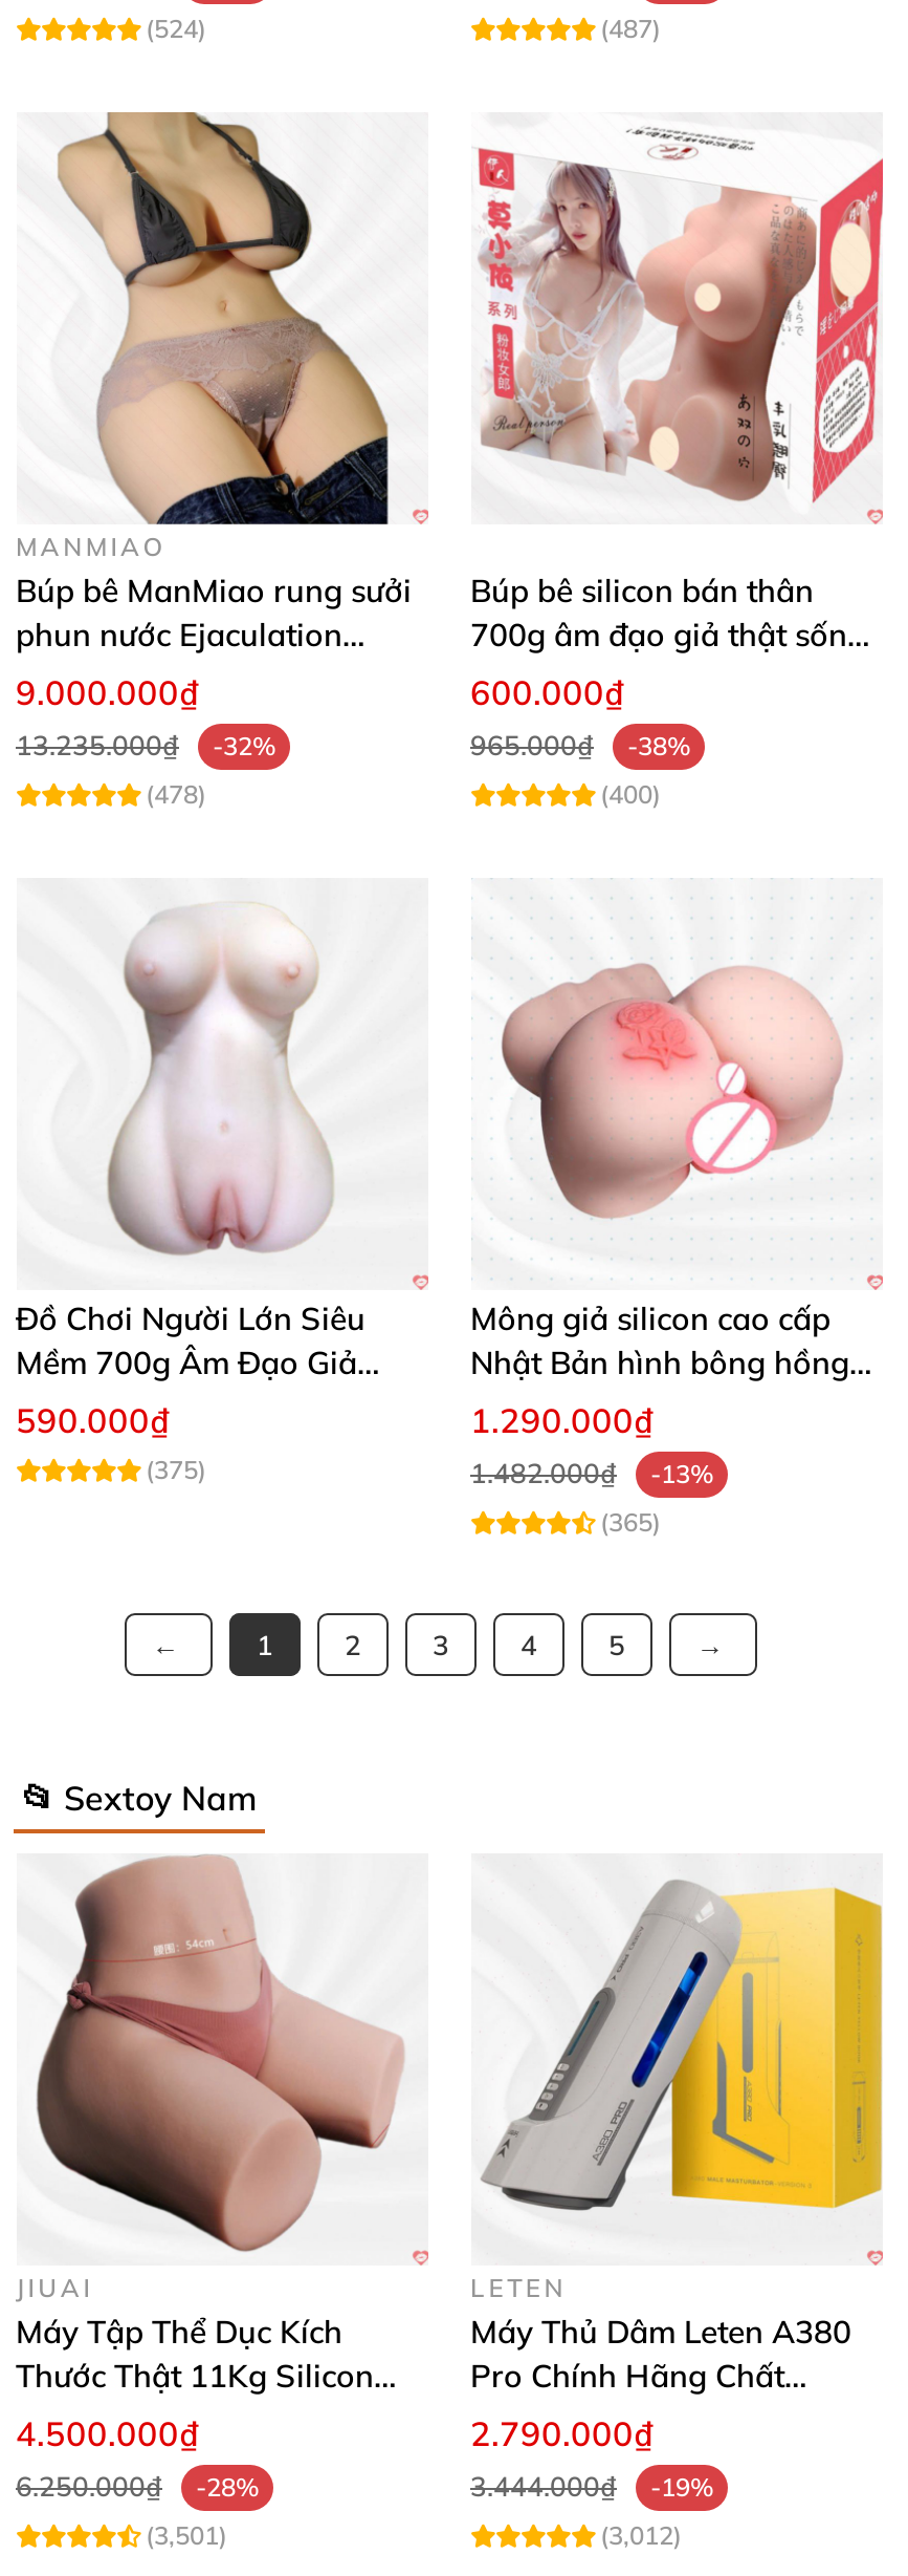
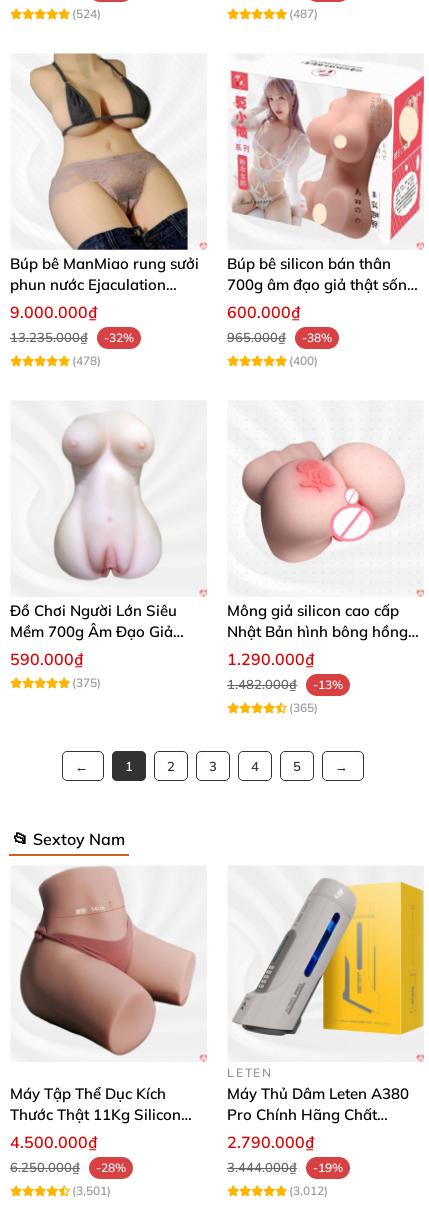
- MANMIAO

- JIUAI
